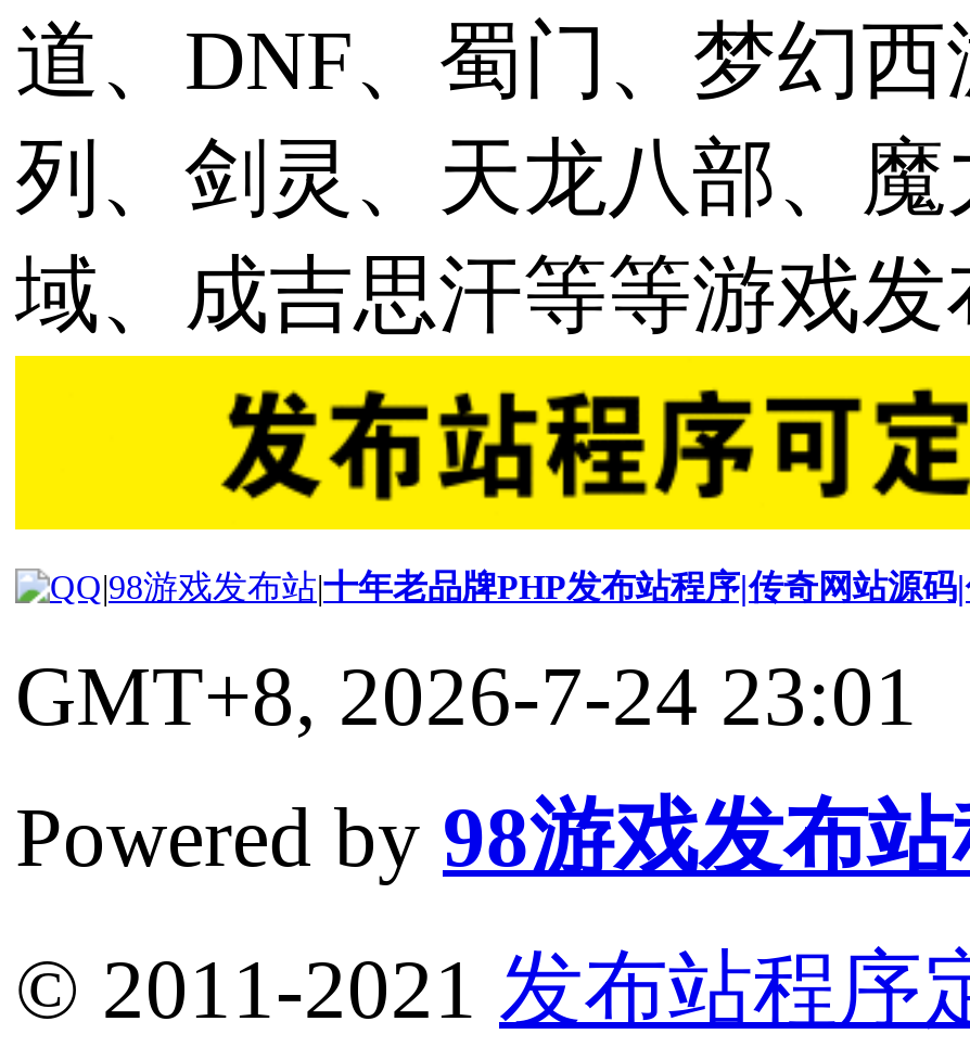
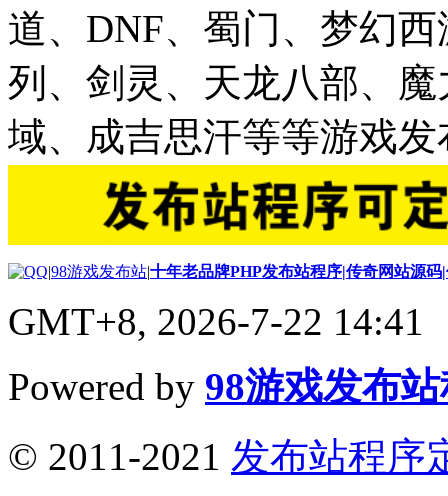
- GMT+8, 2026-7-24 23:01
+ GMT+8, 2026-7-22 14:41
